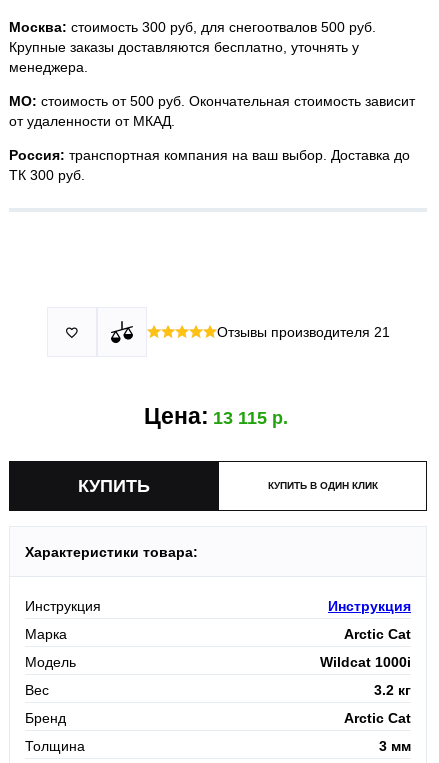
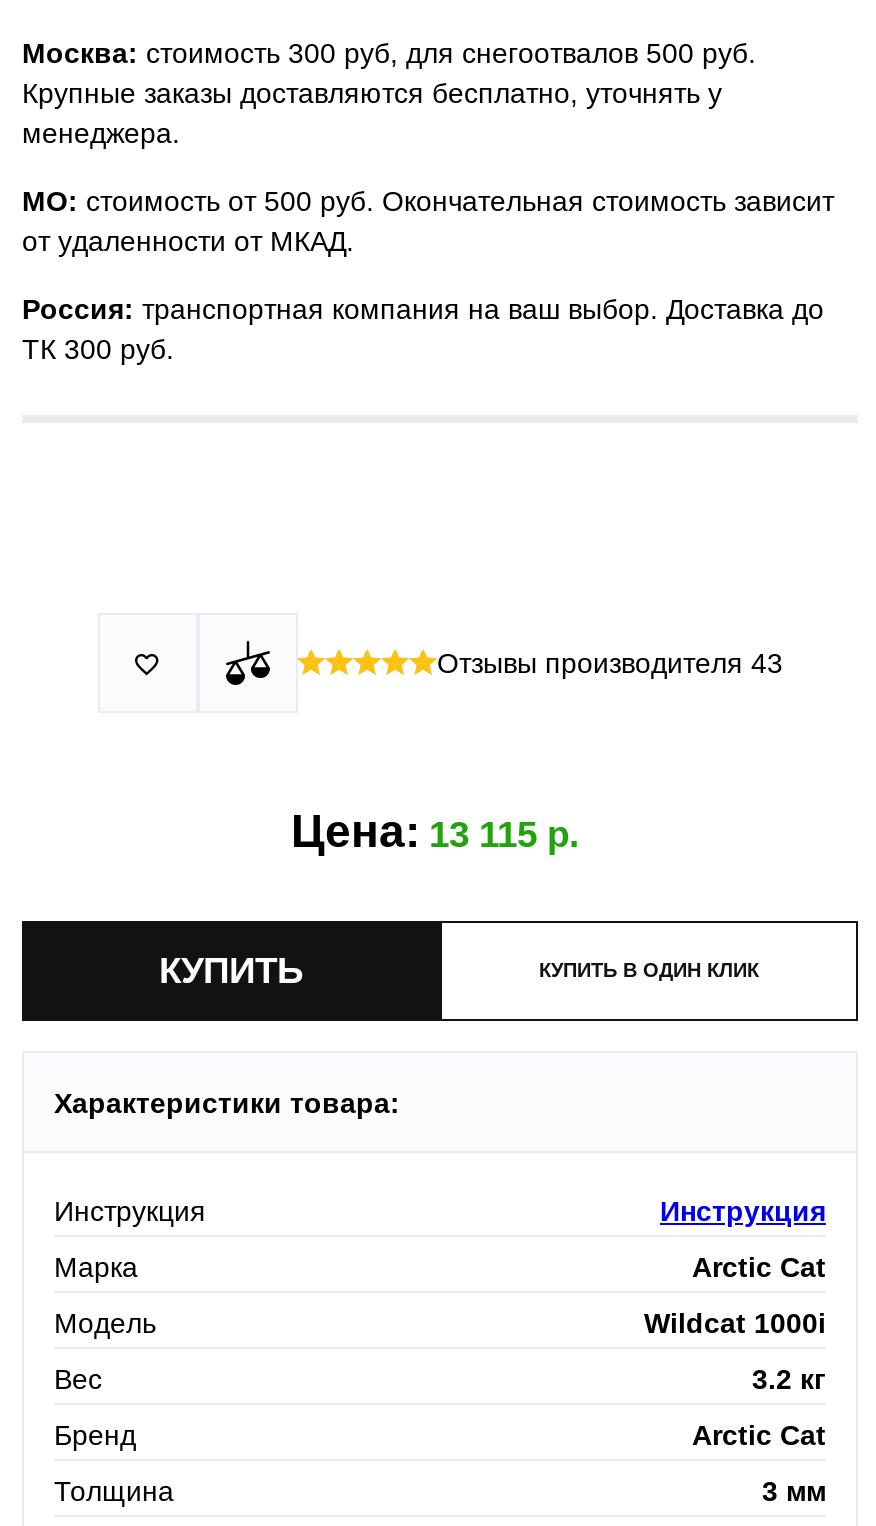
- Отзывы производителя 21
+ Отзывы производителя 43
